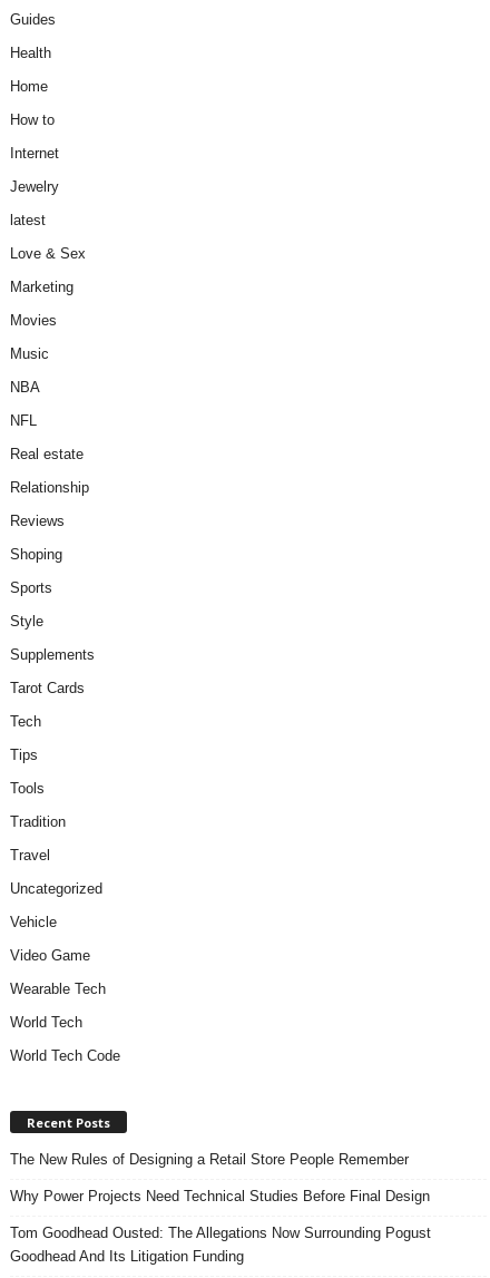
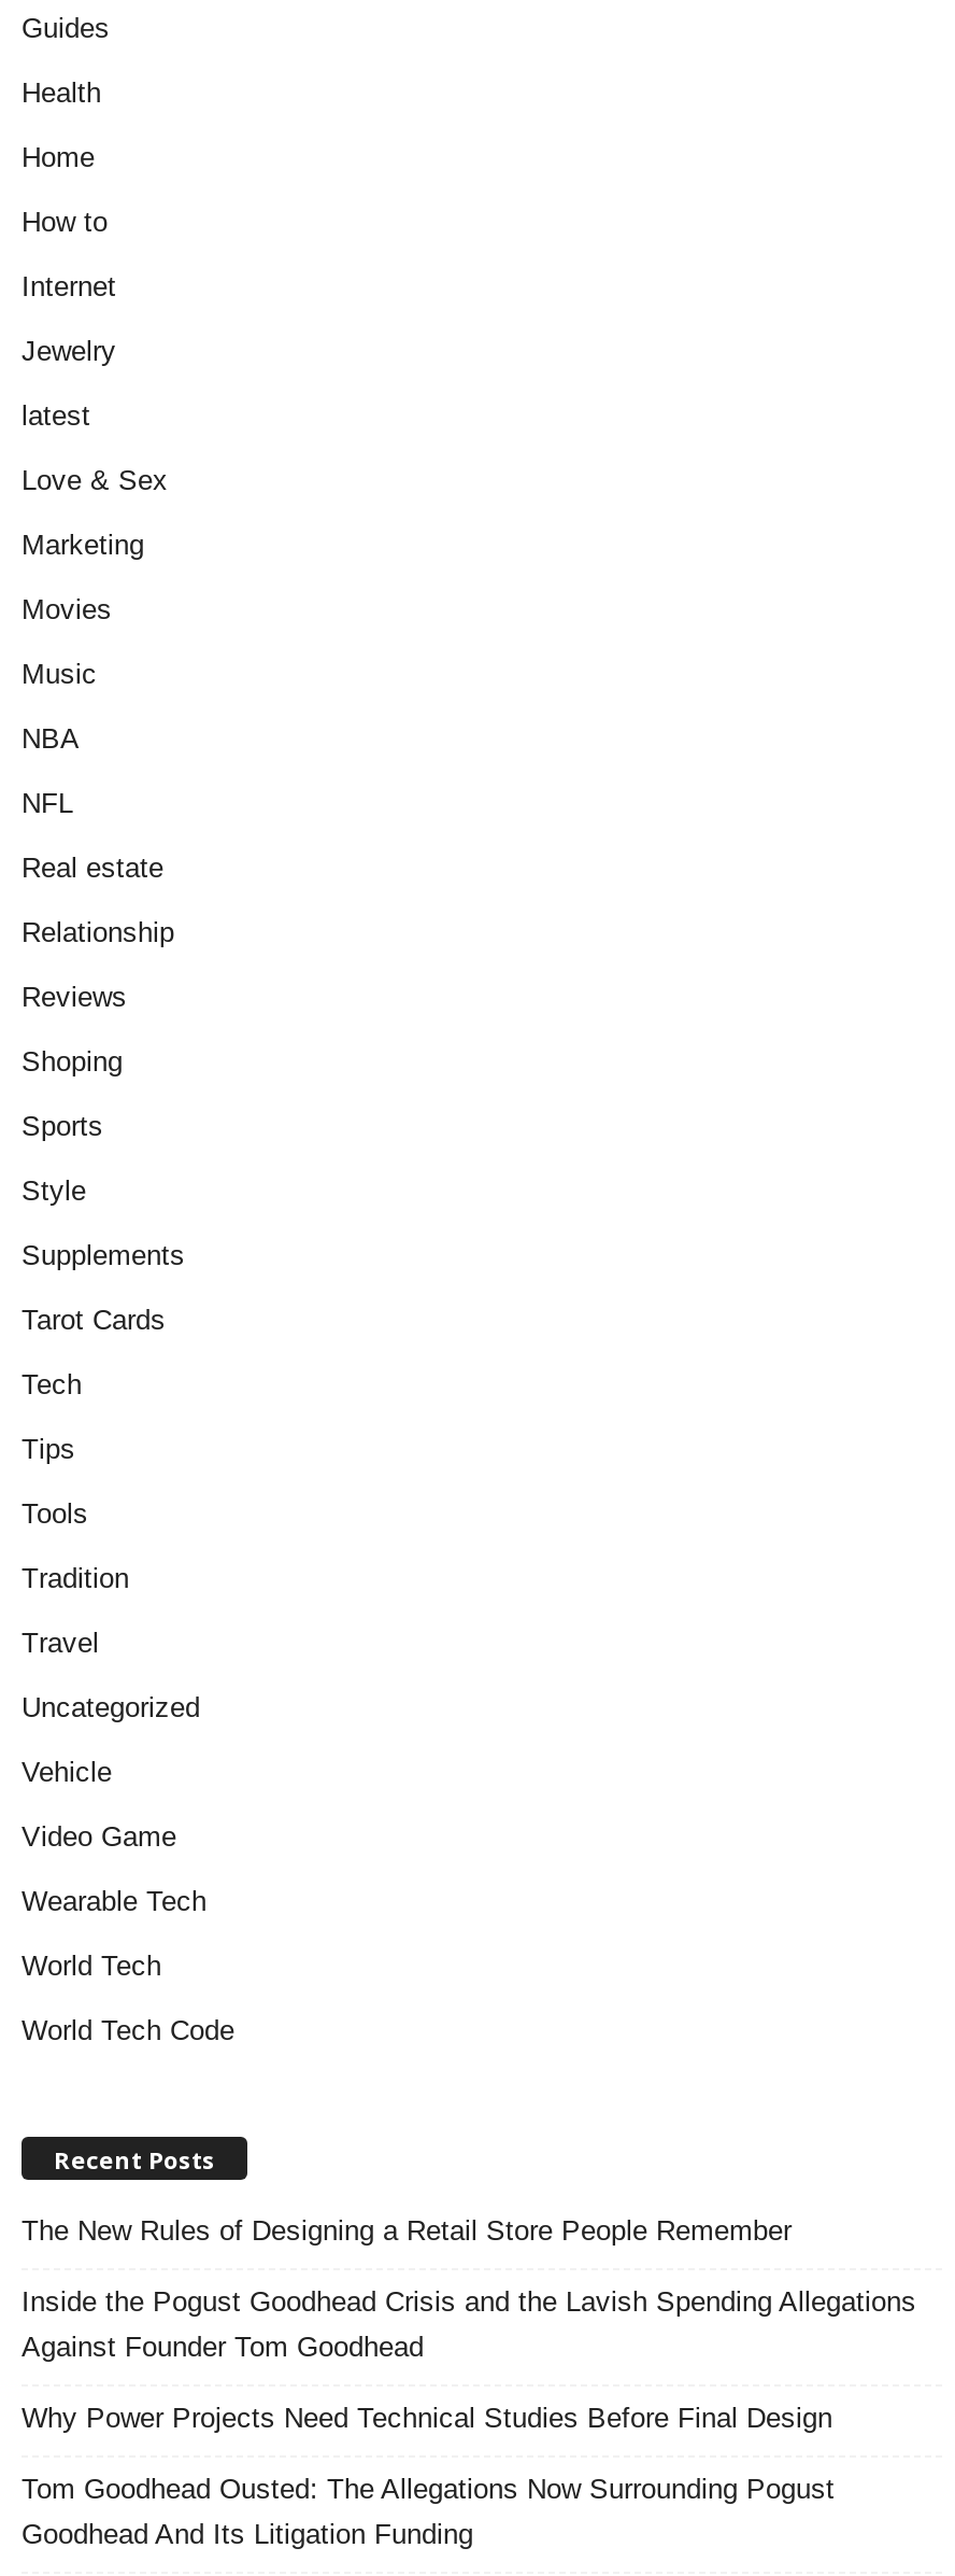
+ Inside the Pogust Goodhead Crisis and the Lavish Spending Allegations
+ Against Founder Tom Goodhead
